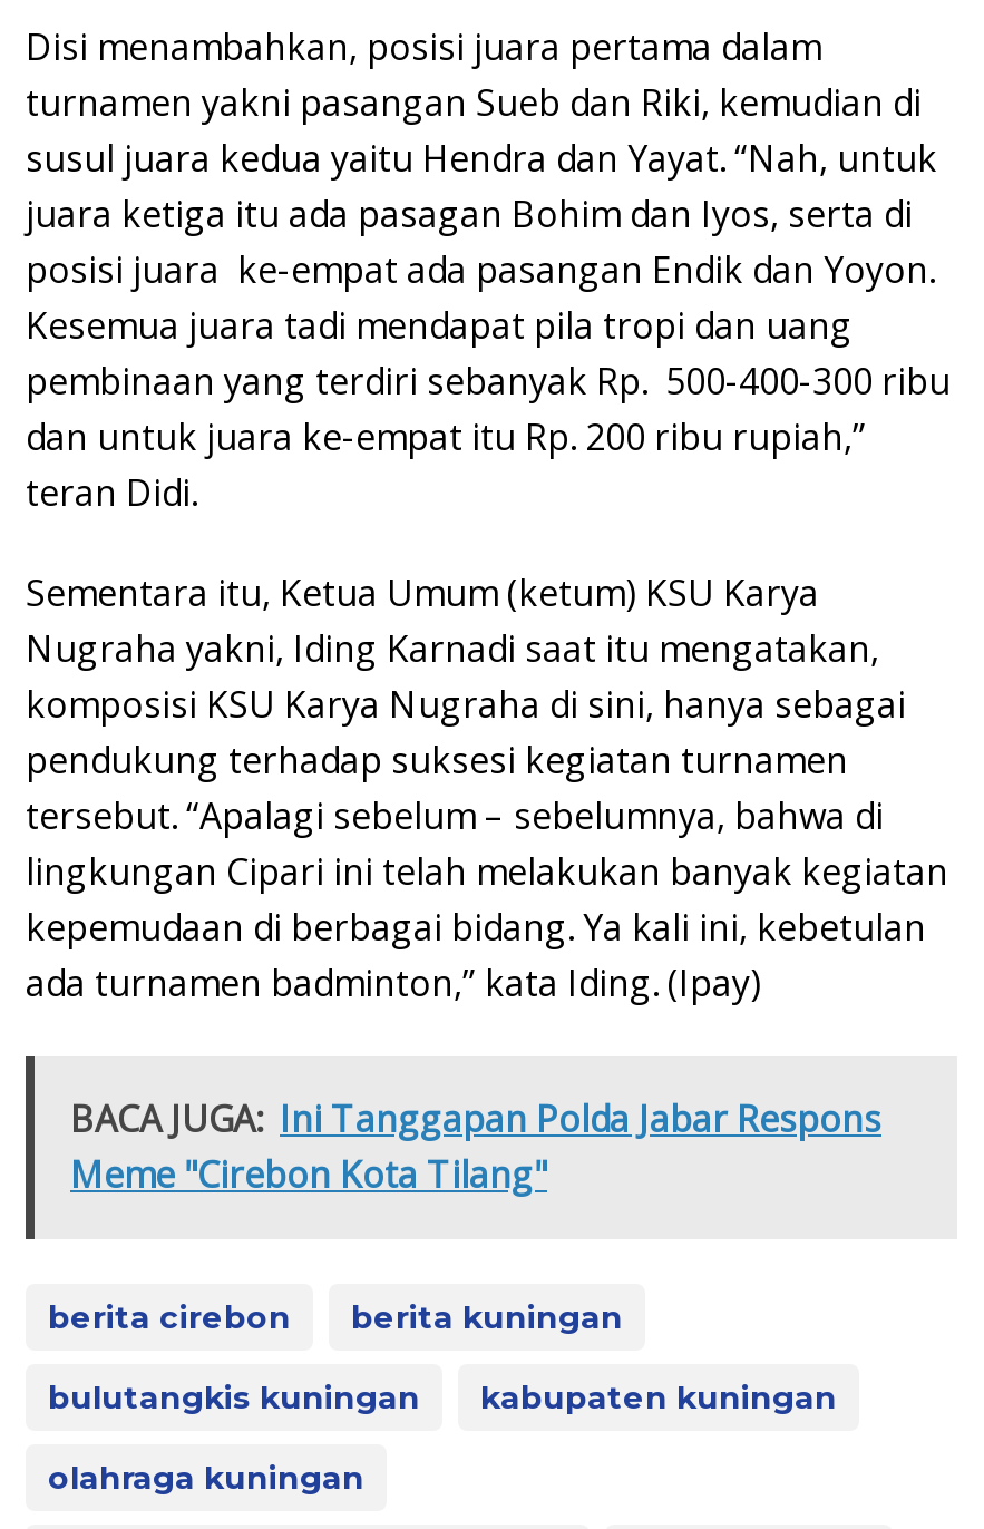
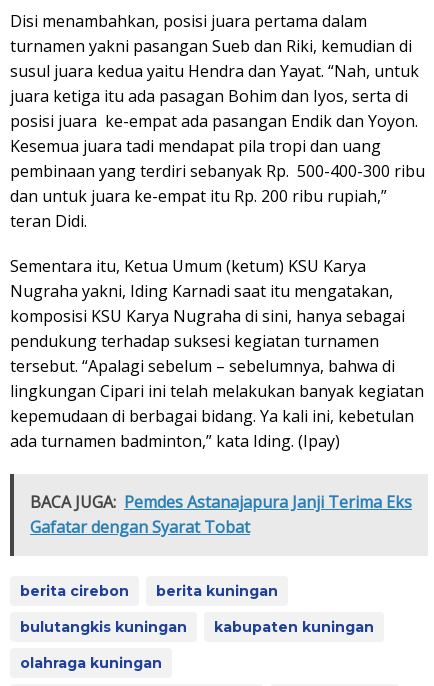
- BACA JUGA: Ini Tanggapan Polda Jabar Respons
- Meme "Cirebon Kota Tilang"
+ BACA JUGA: Pemdes Astanajapura Janji Terima Eks
+ Gafatar dengan Syarat Tobat
